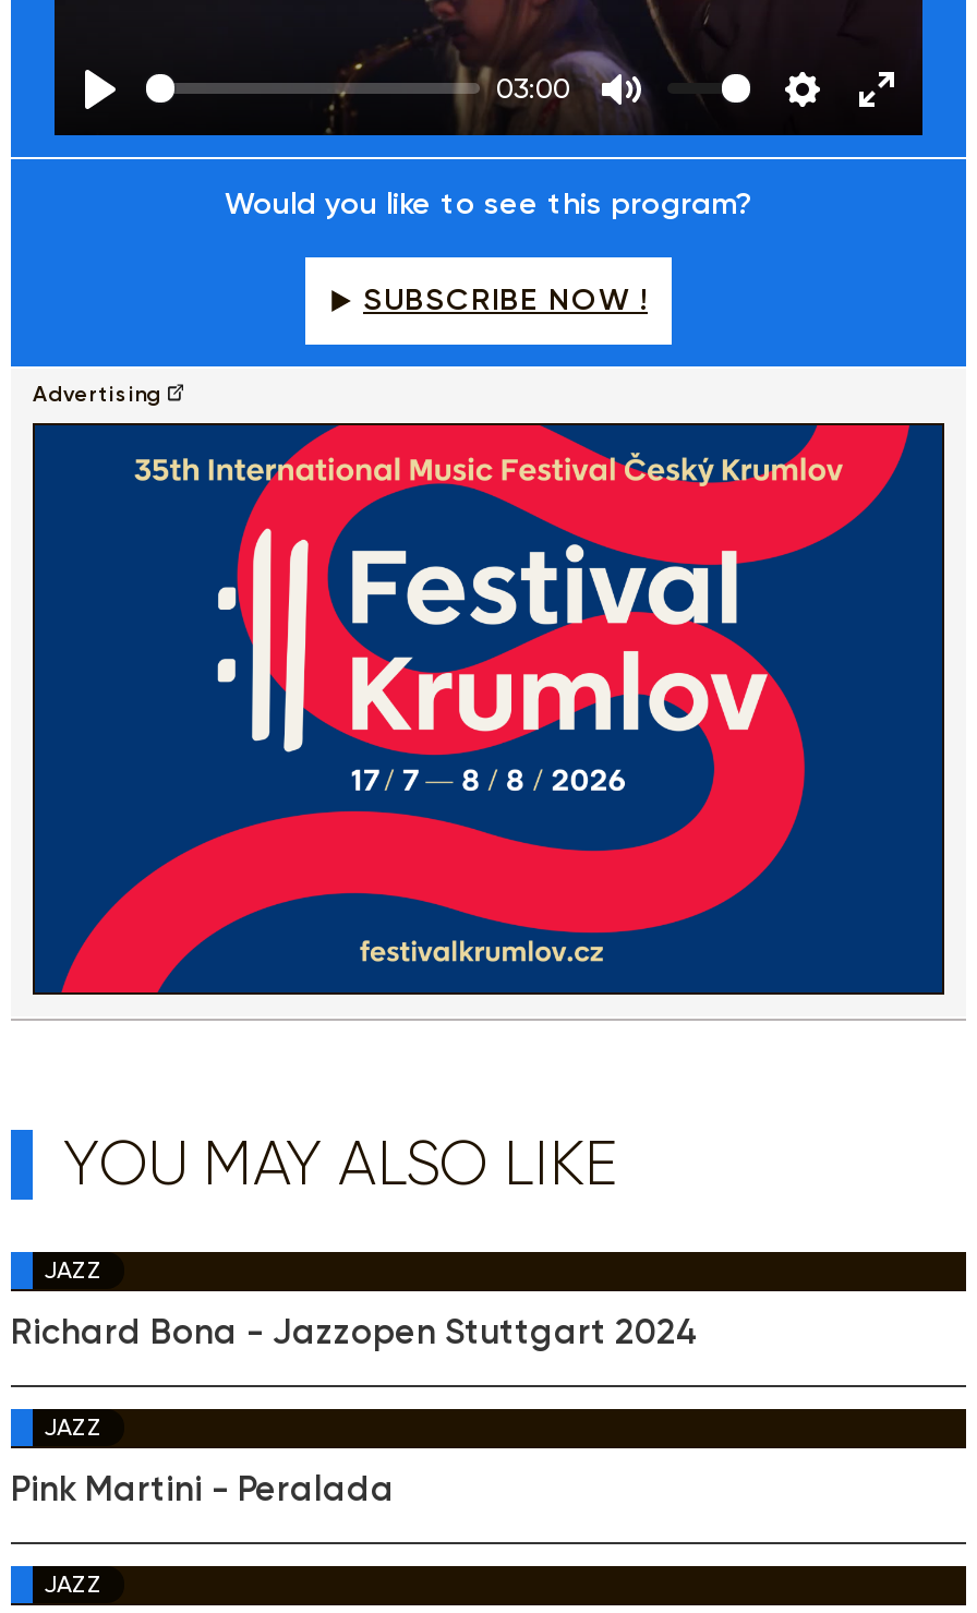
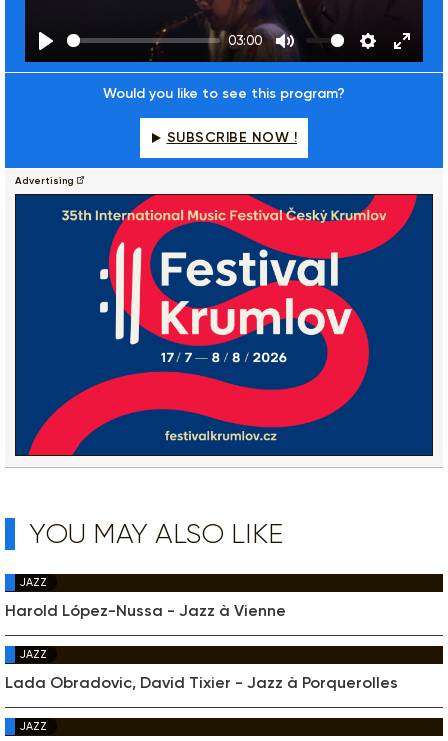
- Richard Bona - Jazzopen Stuttgart 2024
+ Harold López-Nussa - Jazz à Vienne

- Pink Martini - Peralada
+ Lada Obradovic, David Tixier - Jazz à Porquerolles
